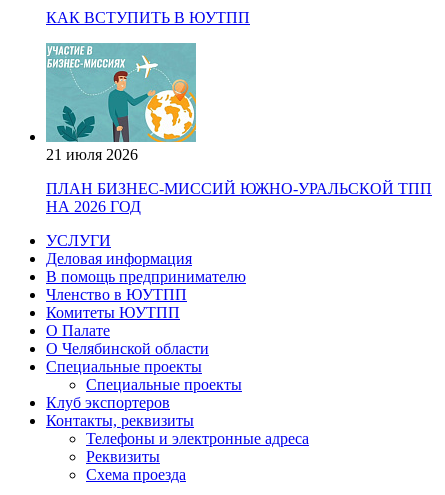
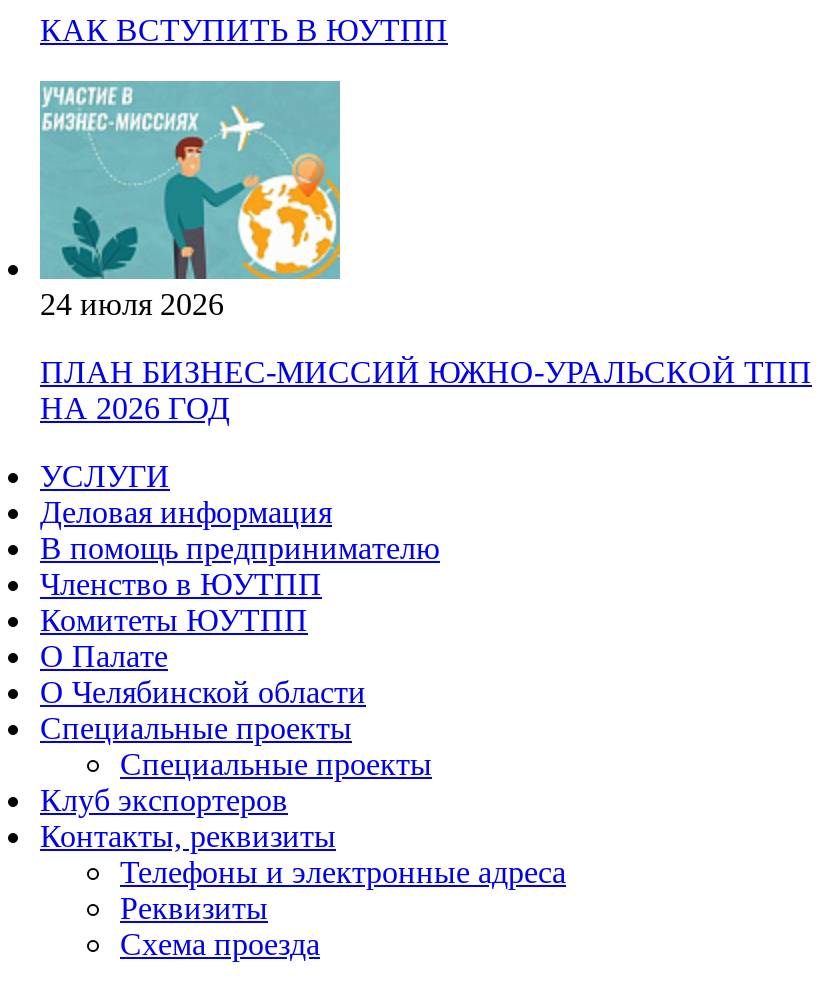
- 21 июля 2026
+ 24 июля 2026
